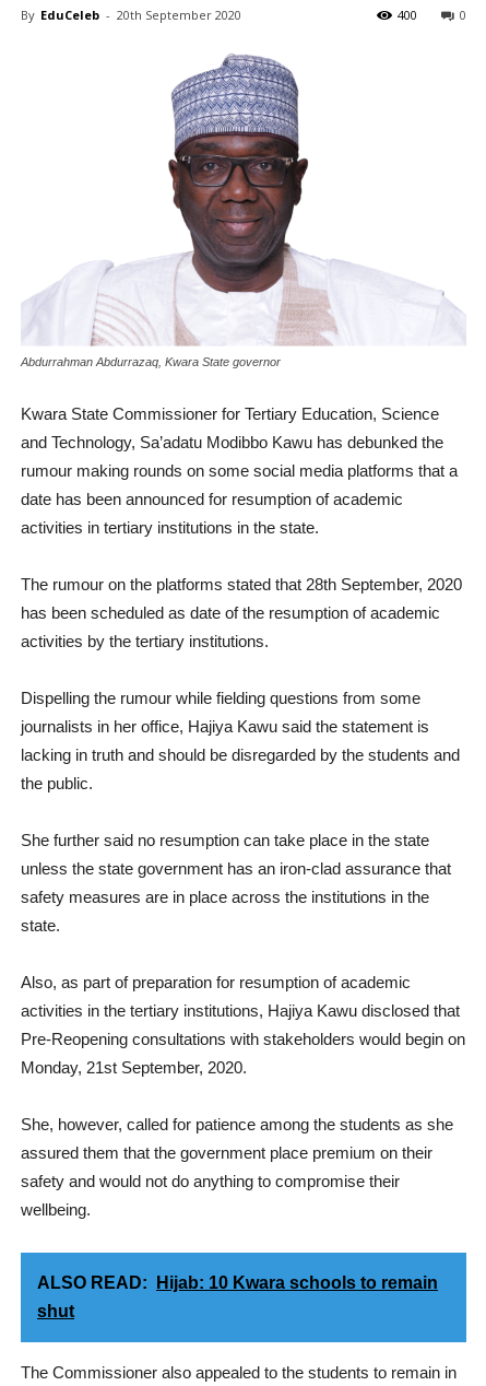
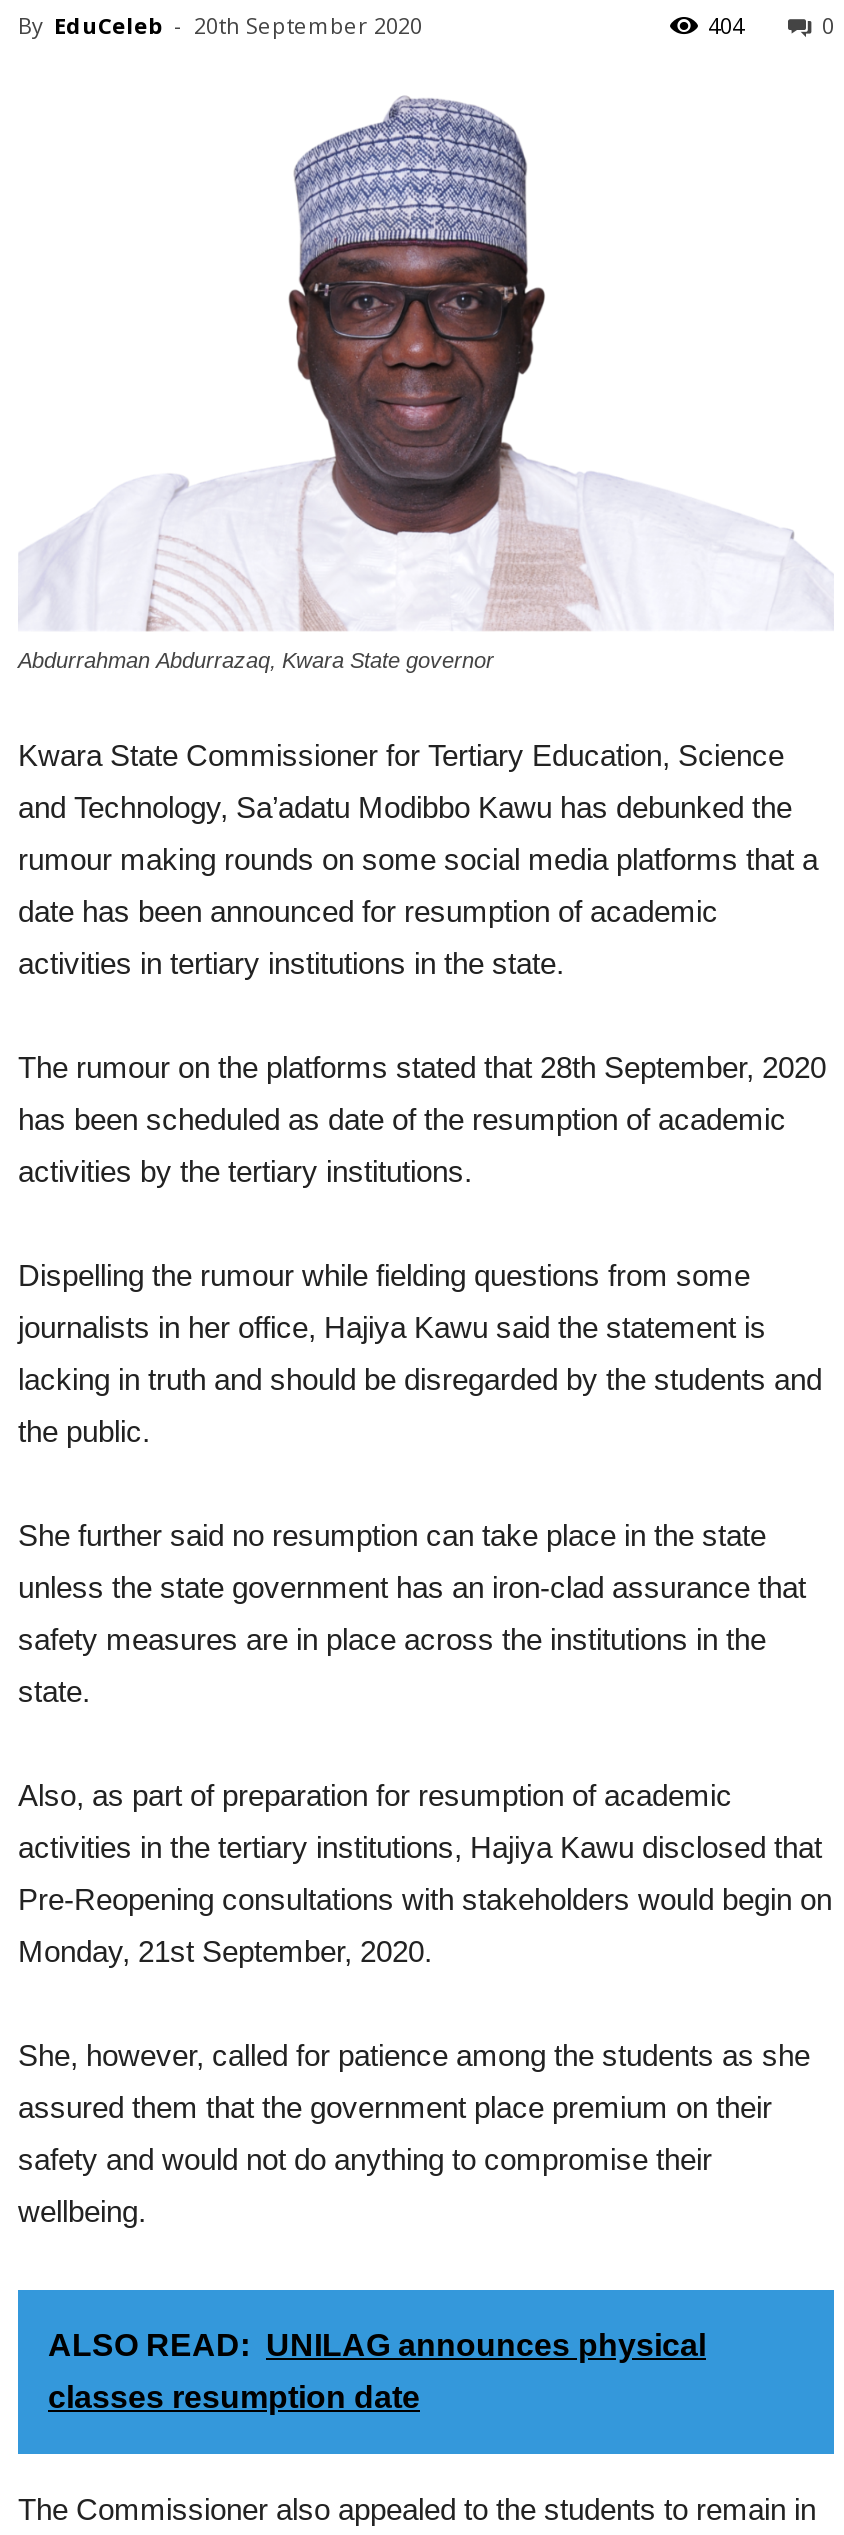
- 400
+ 404

- ALSO READ: Hijab: 10 Kwara schools to remain
+ ALSO READ: UNILAG announces physical

- shut
+ classes resumption date
